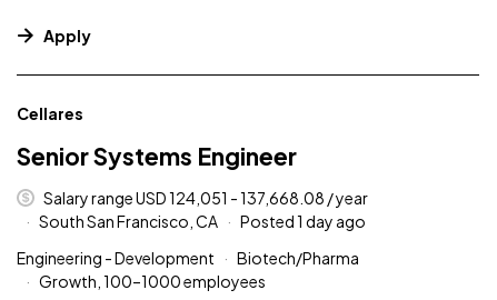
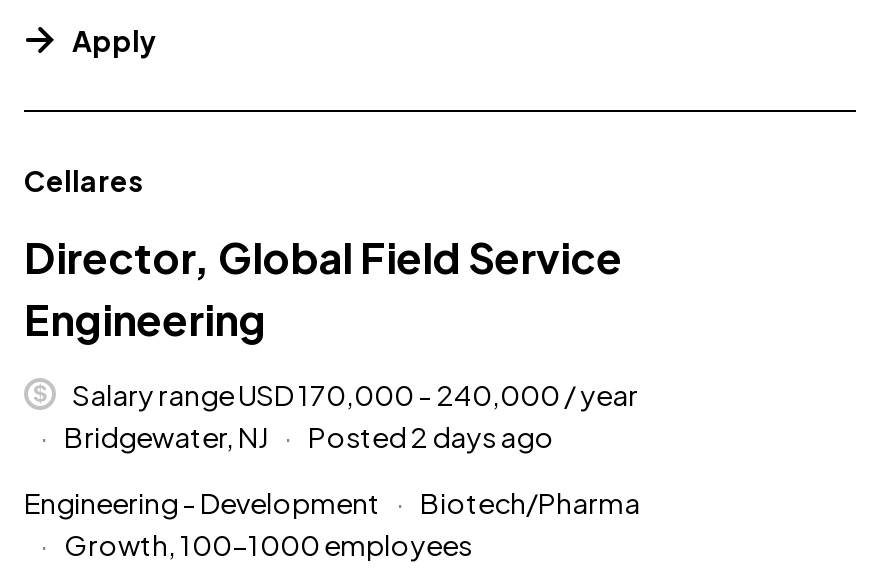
- Senior Systems Engineer
+ Director, Global Field Service
+ Engineering

- Salary range USD 124,051 - 137,668.08 / year
- South San Francisco, CA
- Posted 1 day ago
+ Salary range USD 170,000 - 240,000 / year
+ Bridgewater, NJ
+ Posted 2 days ago
